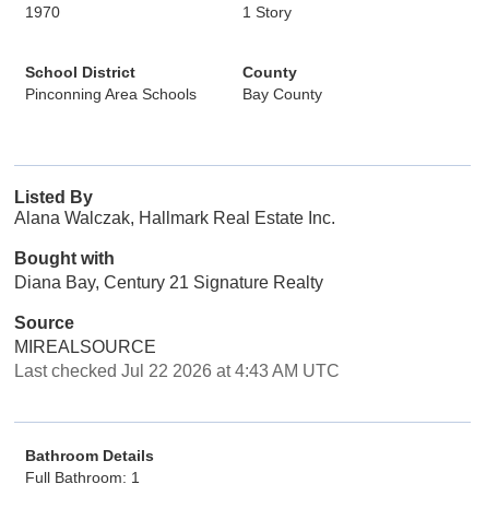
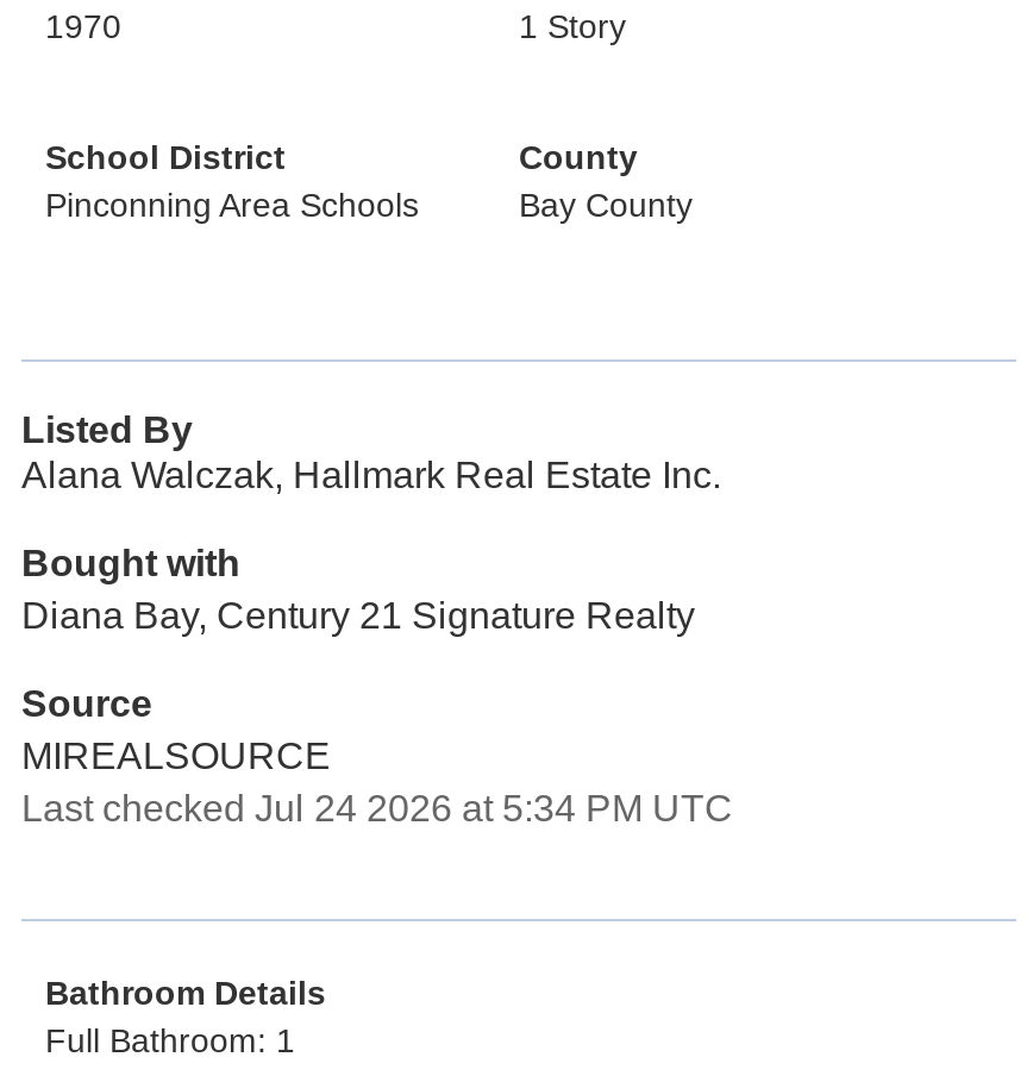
- Last checked Jul 22 2026 at 4:43 AM UTC
+ Last checked Jul 24 2026 at 5:34 PM UTC
